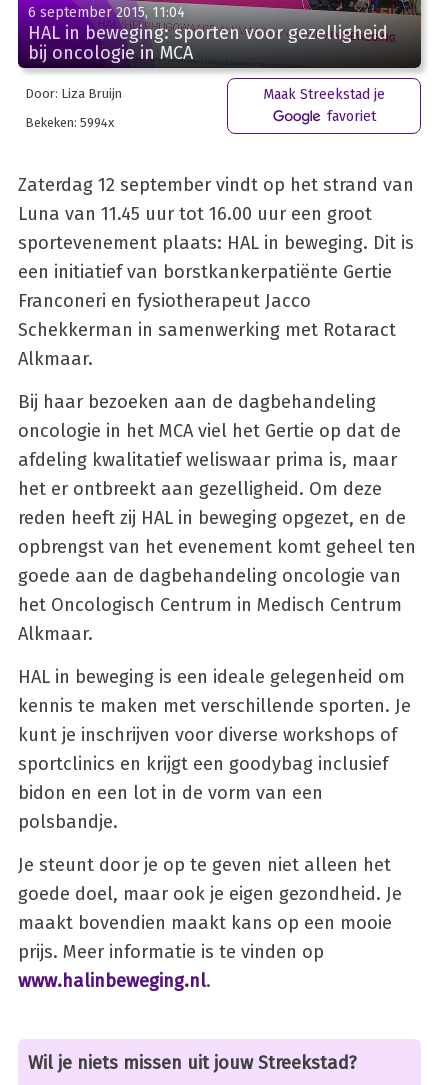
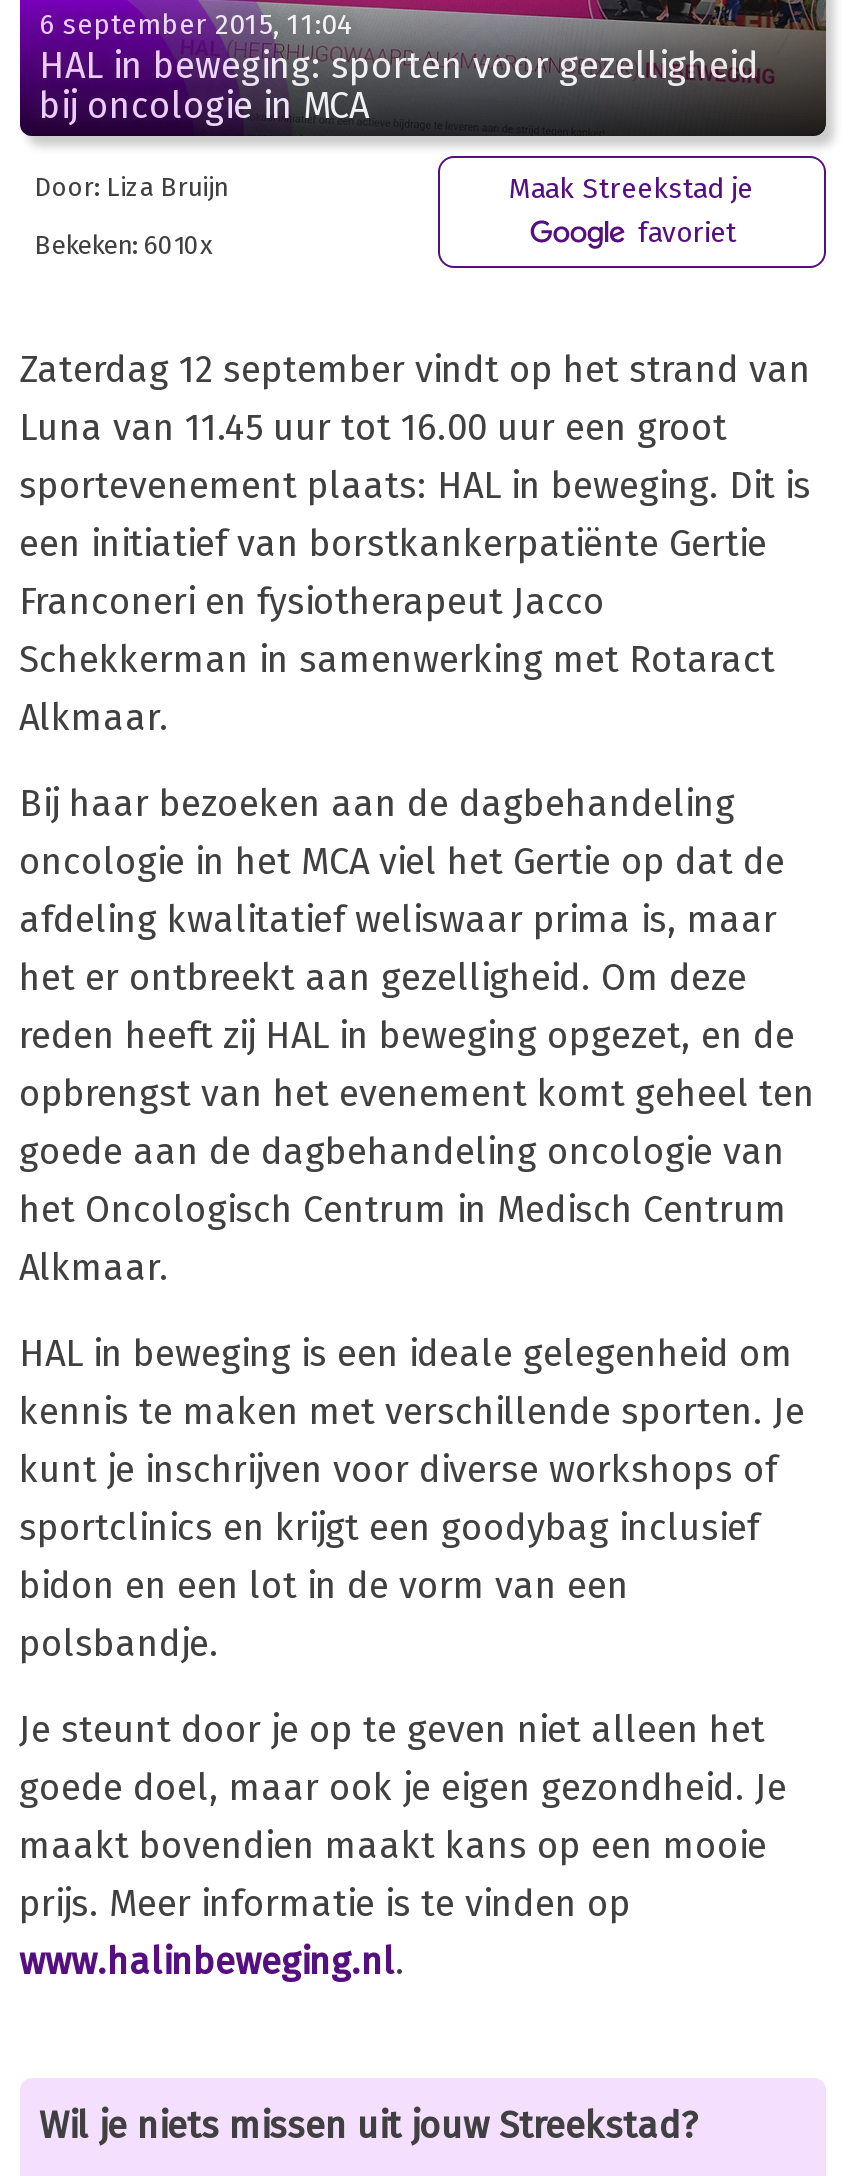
- Bekeken: 5994x
+ Bekeken: 6010x
